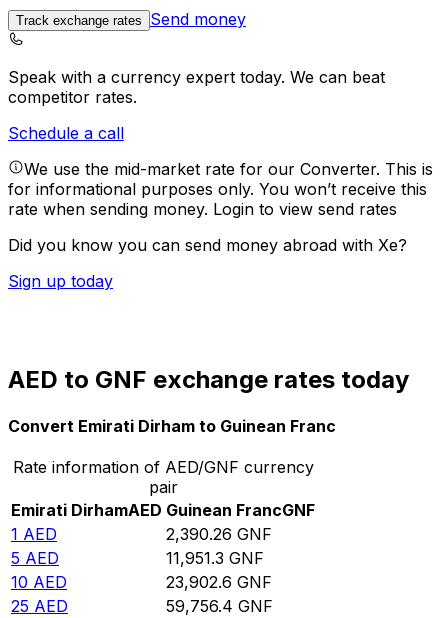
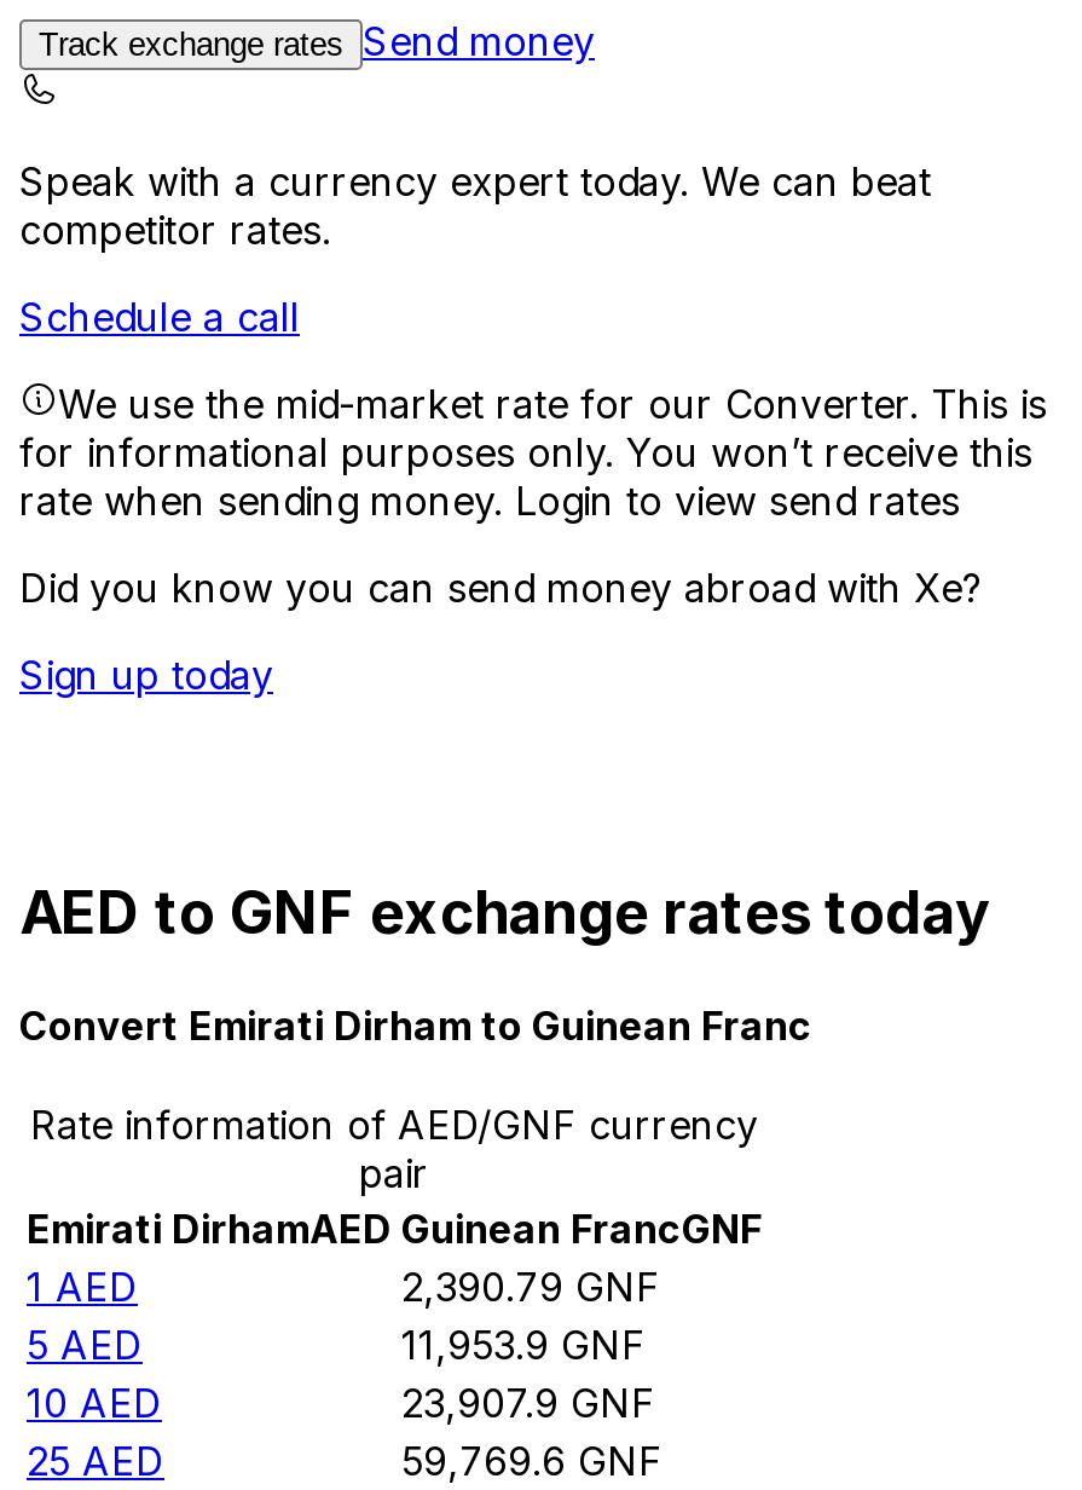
- 2,390.26 GNF
+ 2,390.79 GNF

- 11,951.3 GNF
+ 11,953.9 GNF

- 23,902.6 GNF
+ 23,907.9 GNF

- 59,756.4 GNF
+ 59,769.6 GNF
